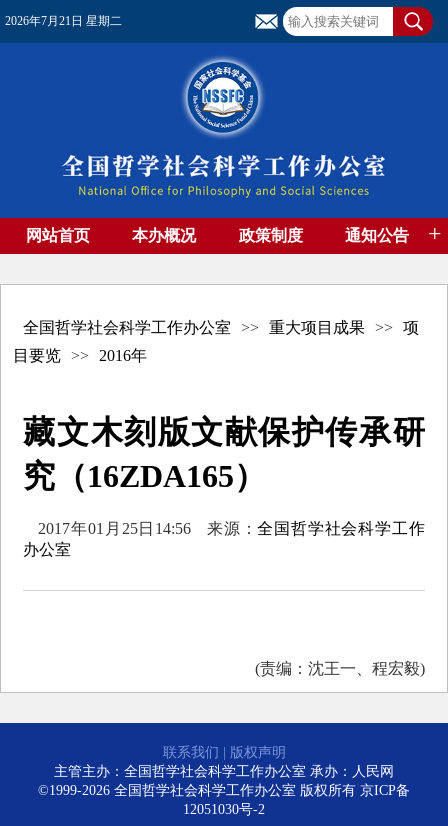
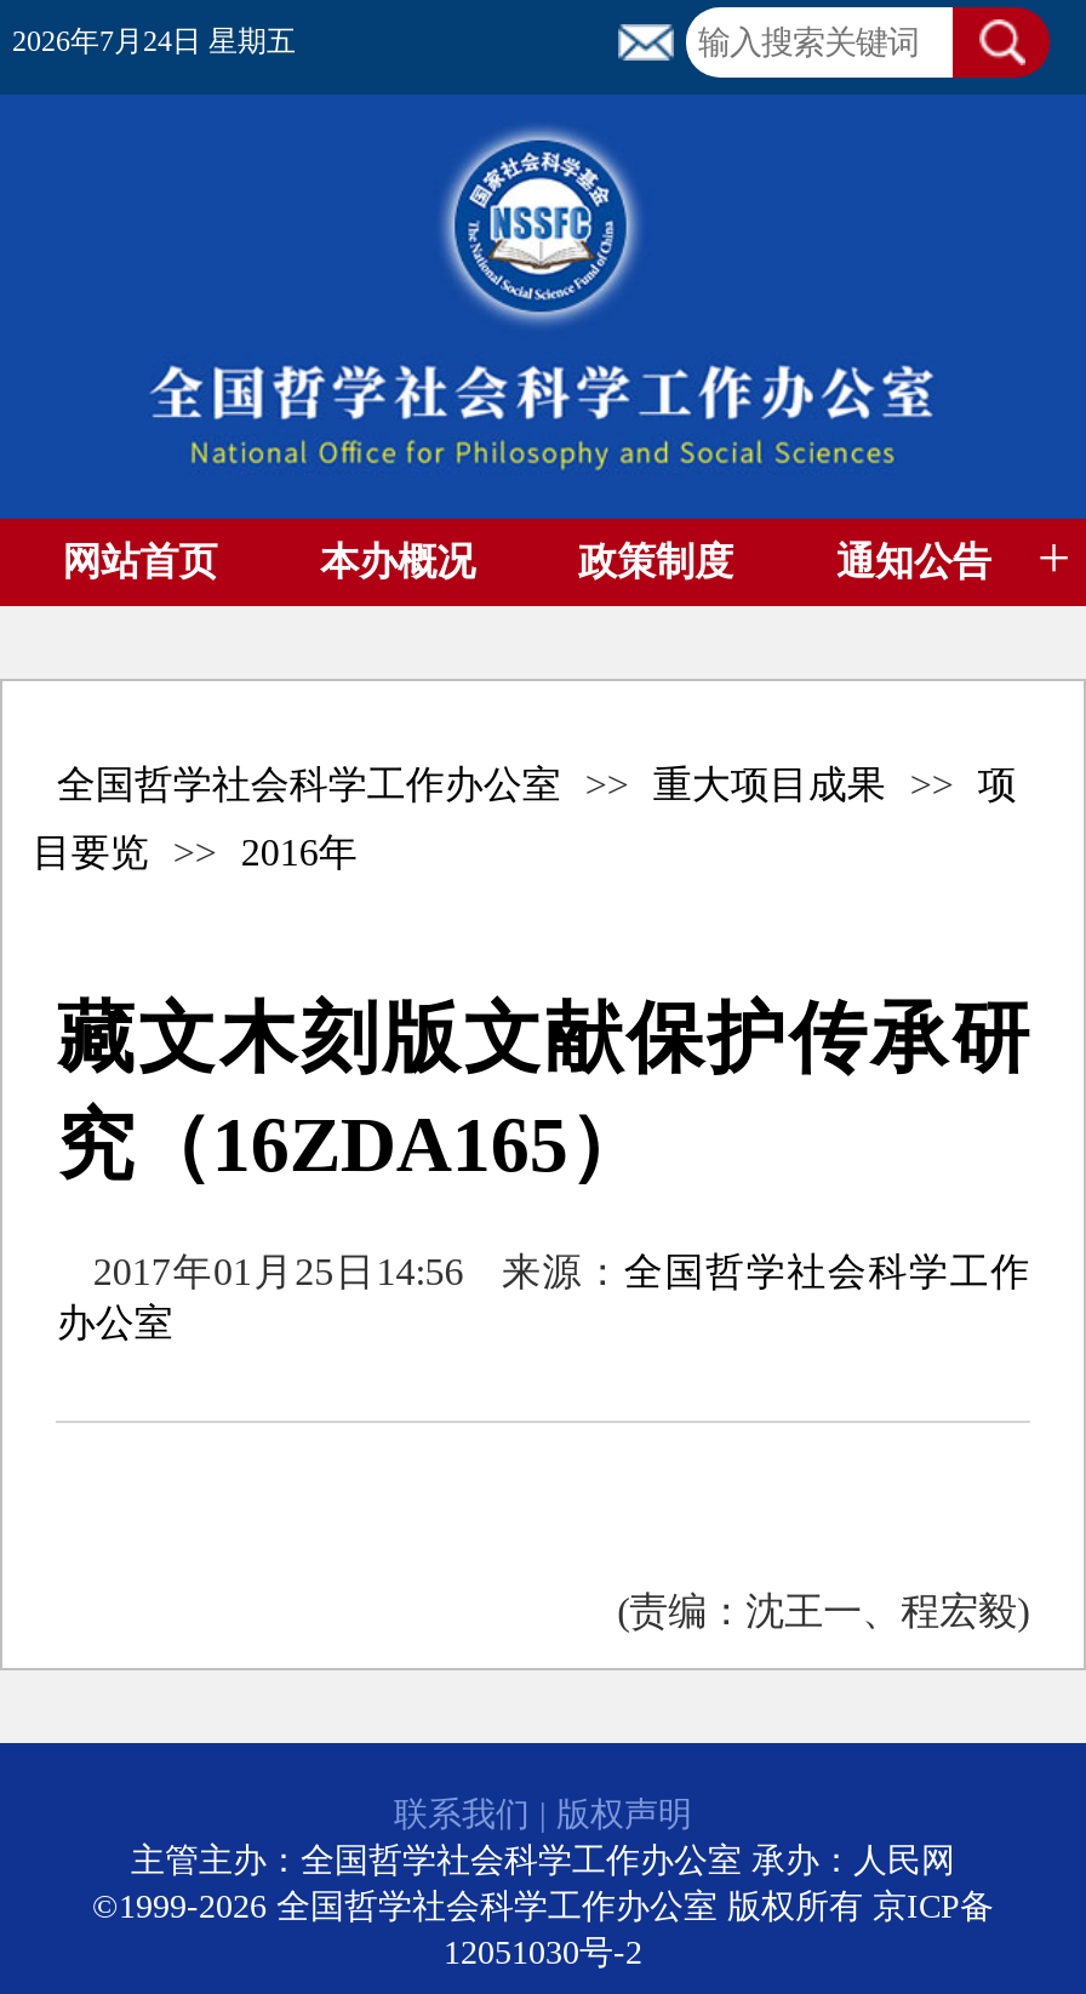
- 2026年7月21日 星期二
+ 2026年7月24日 星期五
